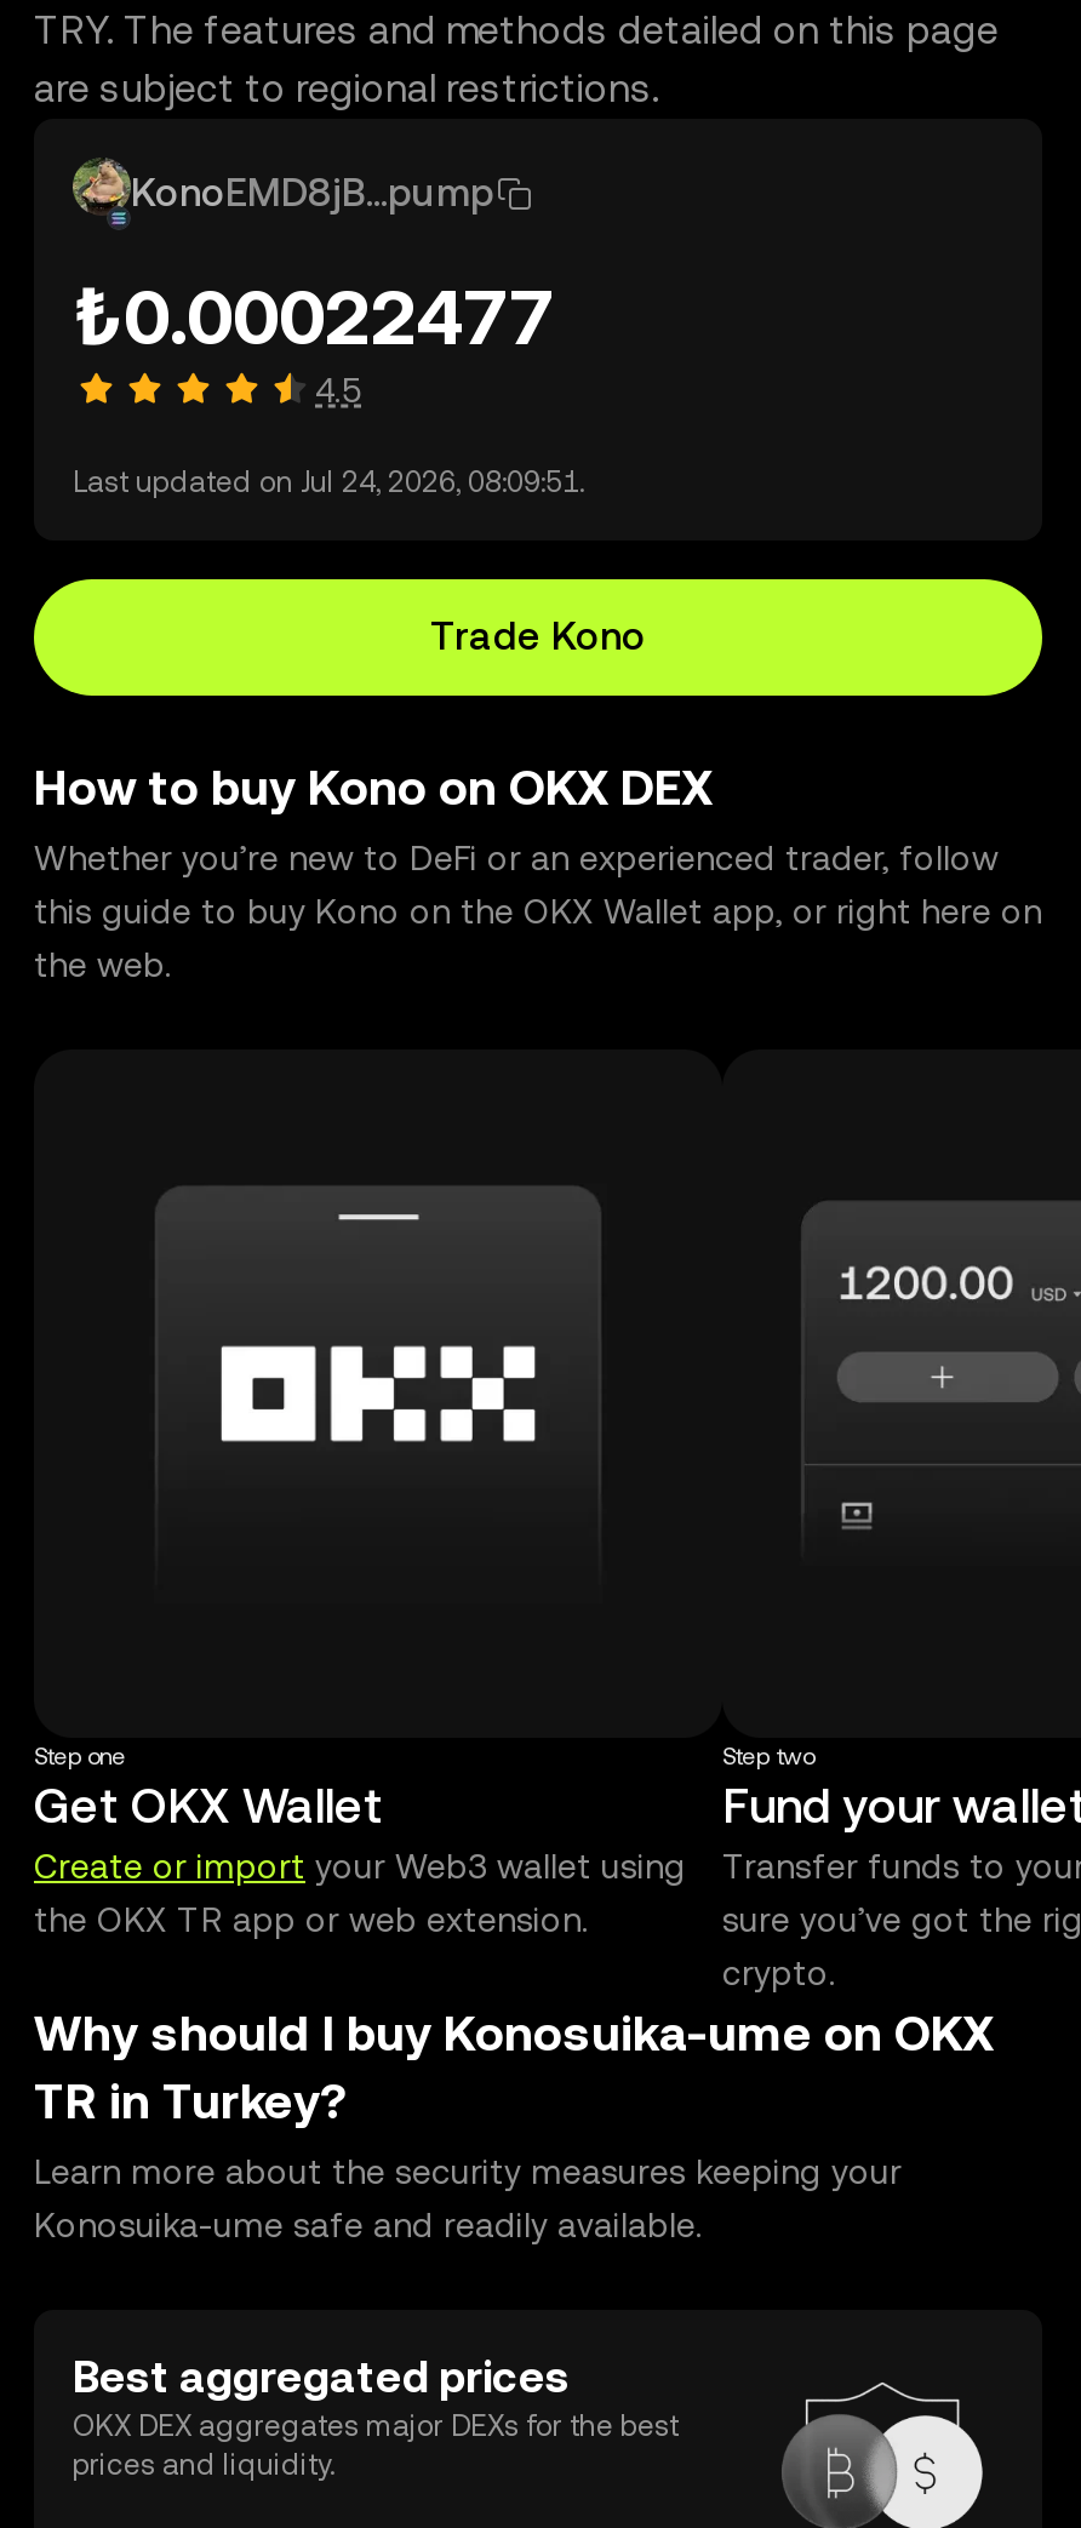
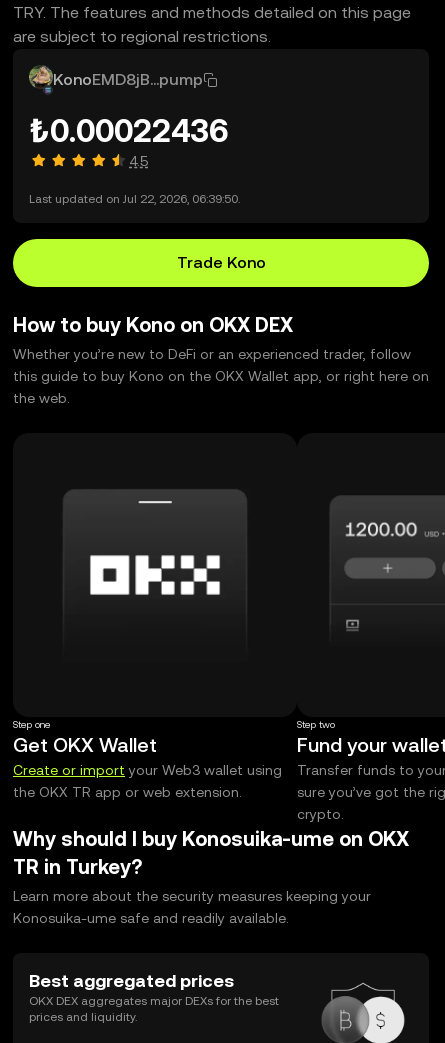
- ₺0.00022477
+ ₺0.00022436

- Last updated on Jul 24, 2026, 08:09:51.
+ Last updated on Jul 22, 2026, 06:39:50.
